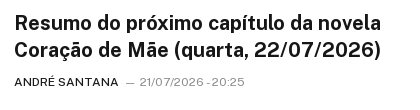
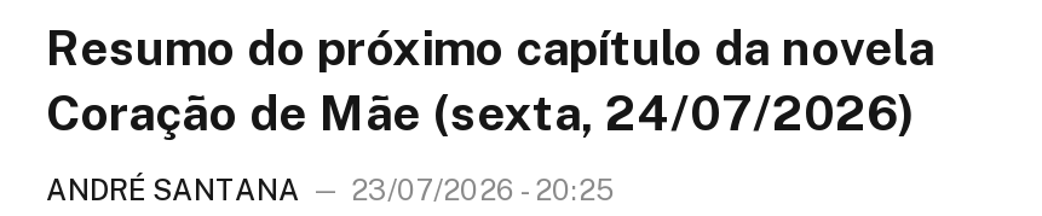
- Coração de Mãe (quarta, 22/07/2026)
+ Coração de Mãe (sexta, 24/07/2026)

- ANDRÉ SANTANA 21/07/2026 - 20:25
+ ANDRÉ SANTANA 23/07/2026 - 20:25
